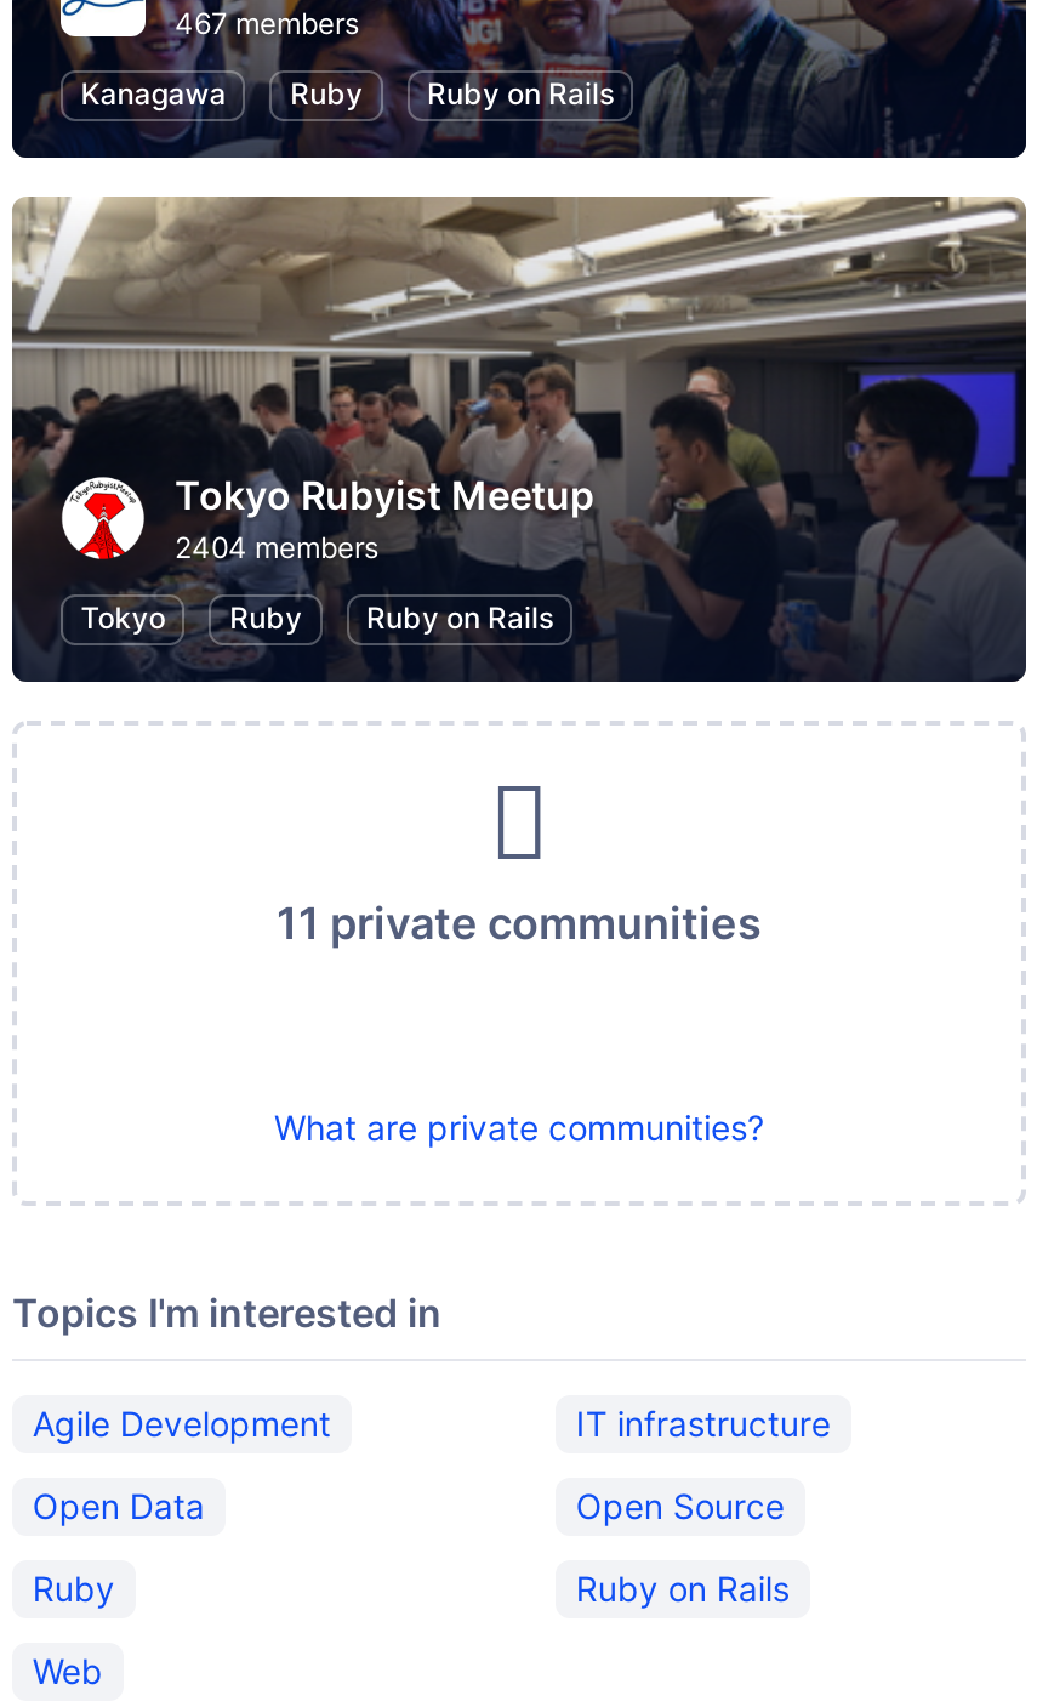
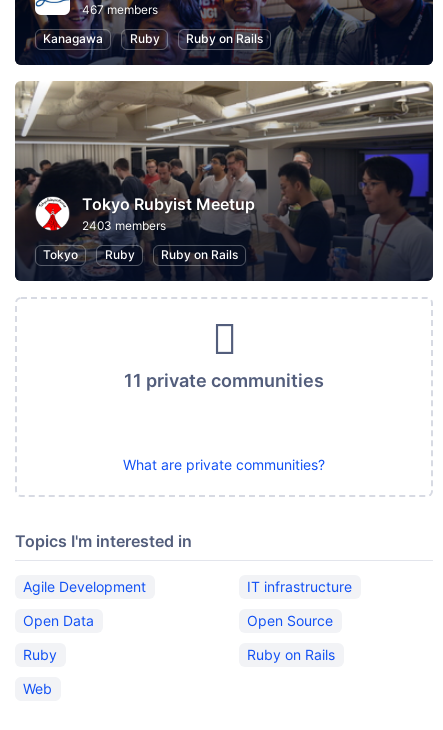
- 2404 members
+ 2403 members
